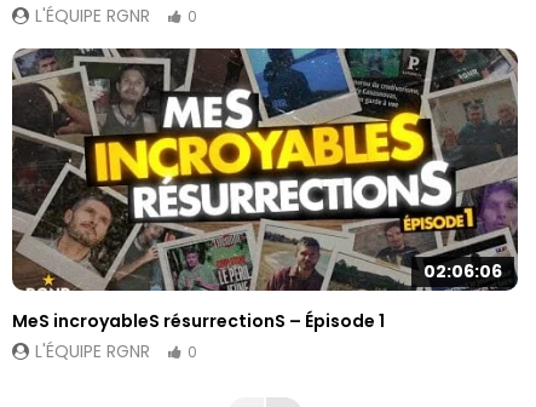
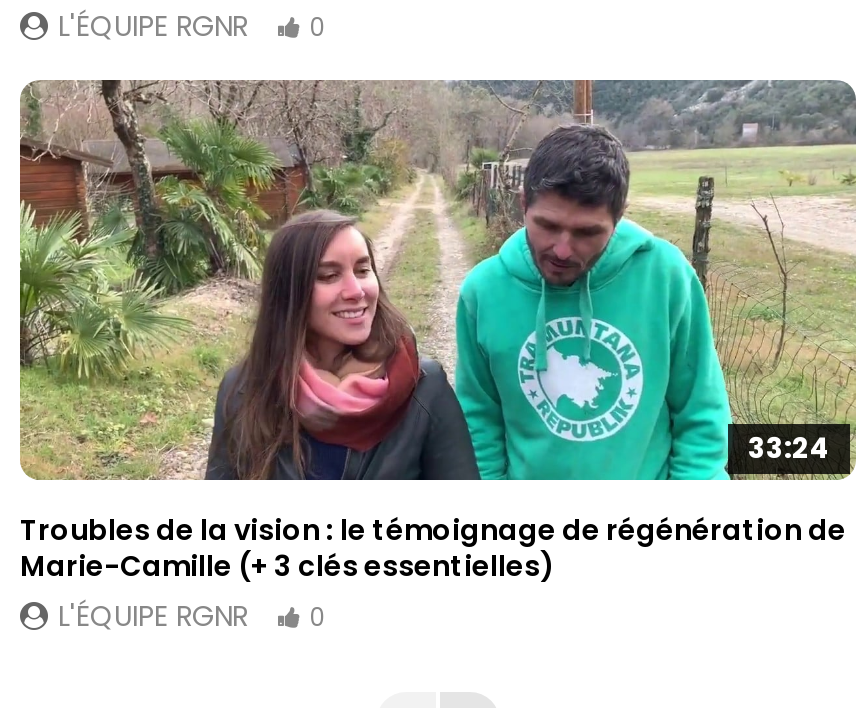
- [image]
- 02:06:06
+ [image]
+ 33:24

- MeS incroyableS résurrectionS – Épisode 1
+ Troubles de la vision : le témoignage de régénération de
+ Marie-Camille (+ 3 clés essentielles)
